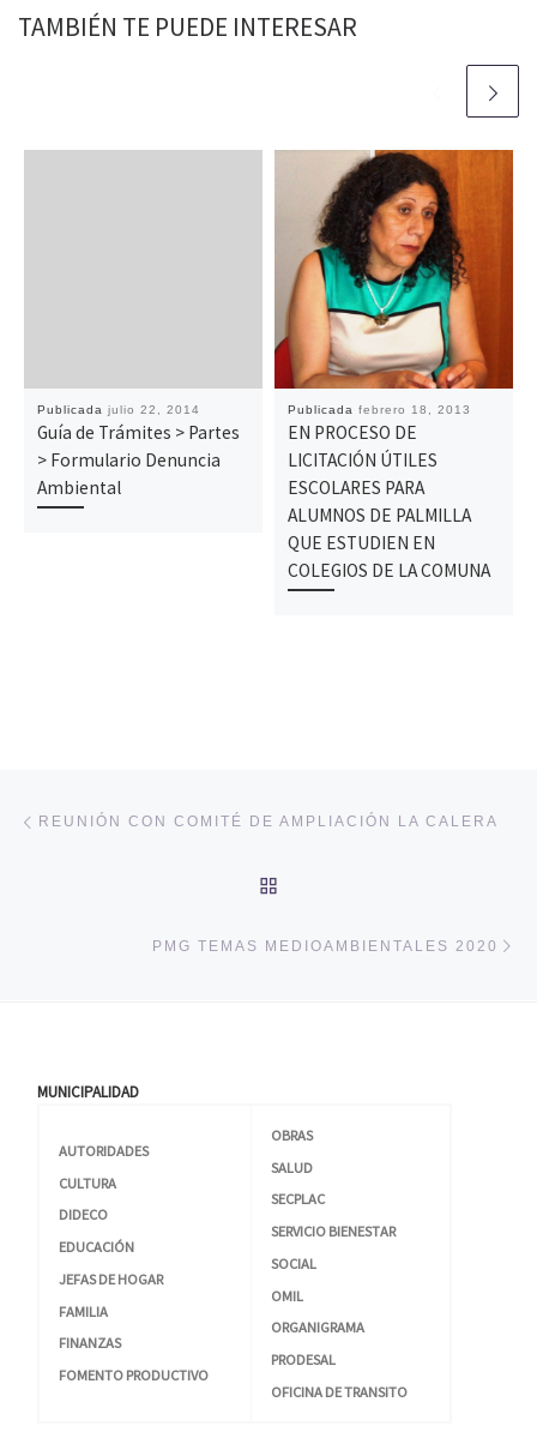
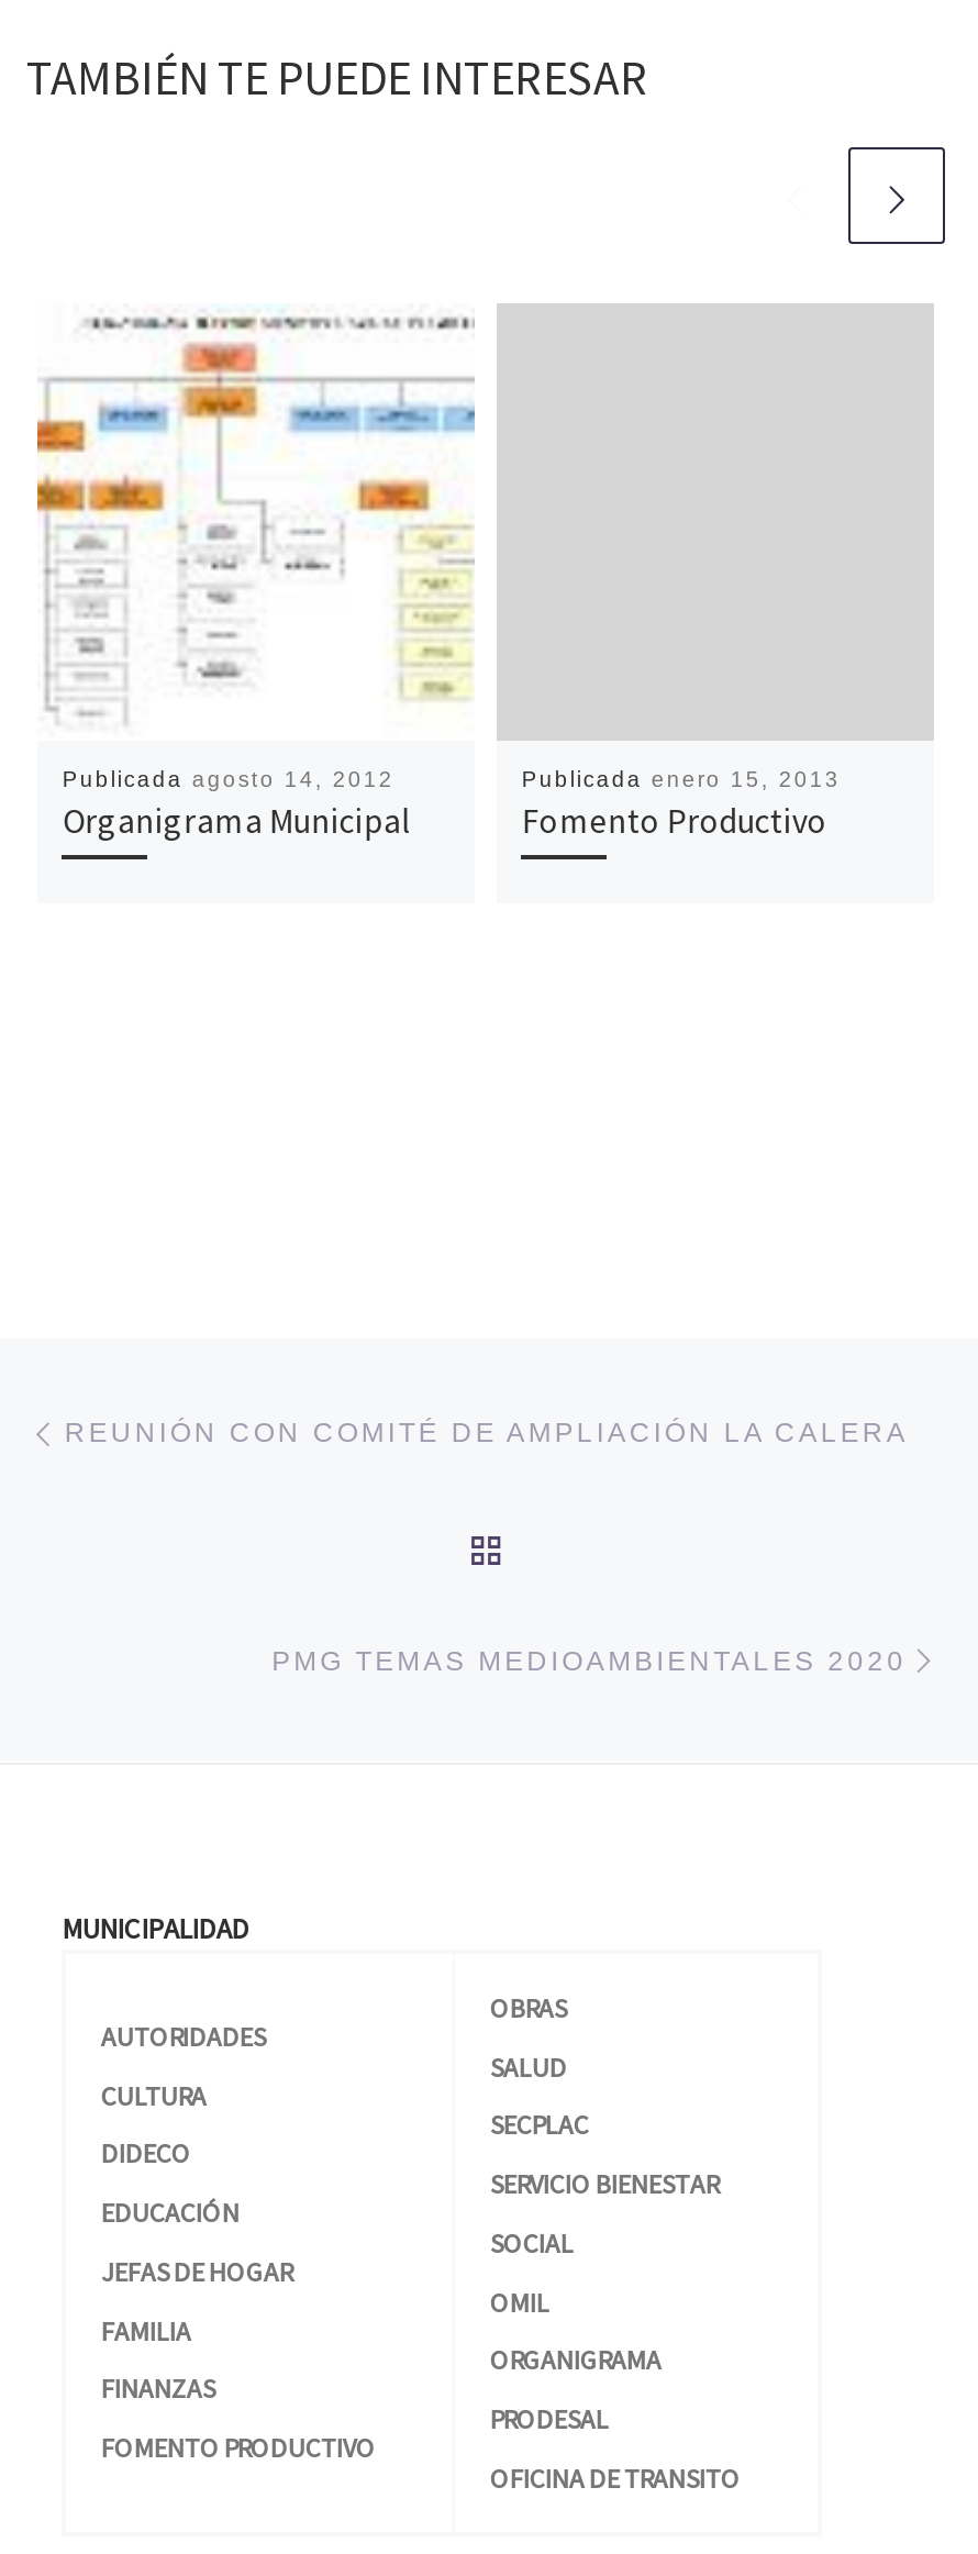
+ [image]

- [image]

- Publicada julio 22, 2014
- Guía de Trámites > Partes
- > Formulario Denuncia
- Ambiental
+ Publicada agosto 14, 2012
+ Organigrama Municipal

- Publicada febrero 18, 2013
- EN PROCESO DE
- LICITACIÓN ÚTILES
- ESCOLARES PARA
- ALUMNOS DE PALMILLA
- QUE ESTUDIEN EN
- COLEGIOS DE LA COMUNA
+ Publicada enero 15, 2013
+ Fomento Productivo
